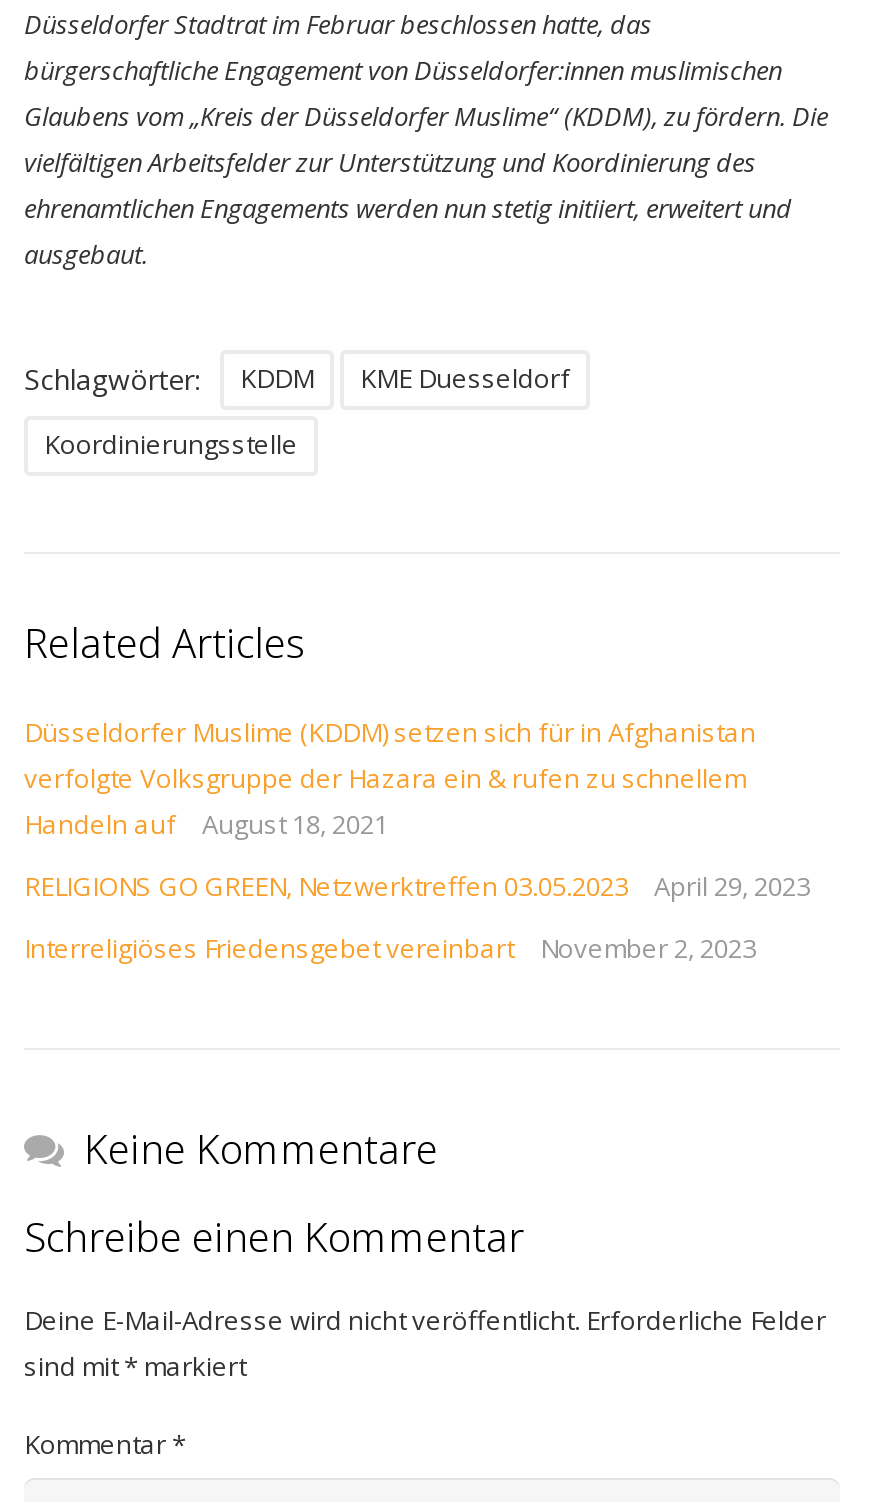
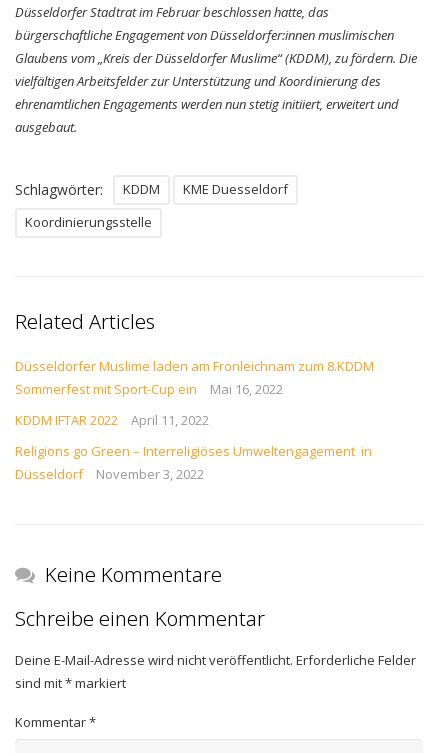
- Düsseldorfer Muslime (KDDM) setzen sich für in Afghanistan
- verfolgte Volksgruppe der Hazara ein & rufen zu schnellem
- Handeln auf
- August 18, 2021
+ Düsseldorfer Muslime laden am Fronleichnam zum 8.KDDM
+ Sommerfest mit Sport-Cup ein
+ Mai 16, 2022

- RELIGIONS GO GREEN, Netzwerktreffen 03.05.2023
- April 29, 2023
+ KDDM IFTAR 2022
+ April 11, 2022

- Interreligiöses Friedensgebet vereinbart
- November 2, 2023
+ Religions go Green – Interreligiöses Umweltengagement in
+ Düsseldorf
+ November 3, 2022
